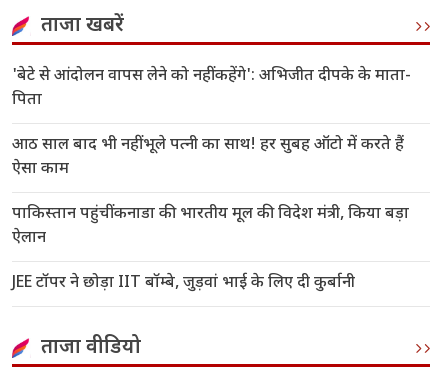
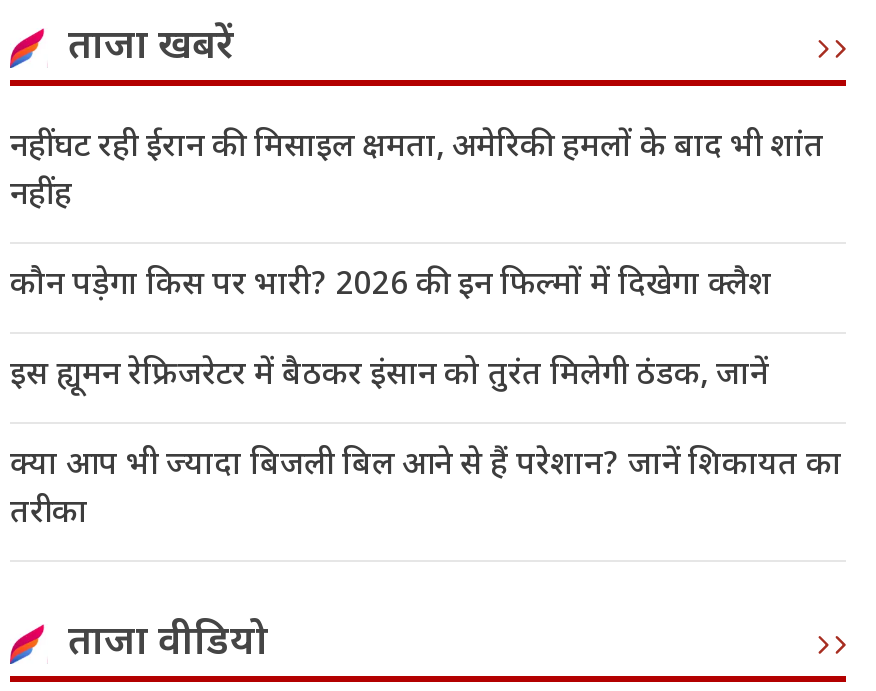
- 'बेटे से आंदोलन वापस लेने को नहीं कहेंगे': अभिजीत दीपके के माता-
- पिता
+ नहीं घट रही ईरान की मिसाइल क्षमता, अमेरिकी हमलों के बाद भी शांत
+ नहीं ह

- आठ साल बाद भी नहीं भूले पत्नी का साथ! हर सुबह ऑटो में करते हैं
- ऐसा काम
+ कौन पड़ेगा किस पर भारी? 2026 की इन फिल्मों में दिखेगा क्लैश

- पाकिस्तान पहुंचीं कनाडा की भारतीय मूल की विदेश मंत्री, किया बड़ा
- ऐलान
+ इस ह्यूमन रेफ्रिजरेटर में बैठकर इंसान को तुरंत मिलेगी ठंडक, जानें

- JEE टॉपर ने छोड़ा IIT बॉम्बे, जुड़वां भाई के लिए दी कुर्बानी
+ क्या आप भी ज्यादा बिजली बिल आने से हैं परेशान? जानें शिकायत का
+ तरीका
